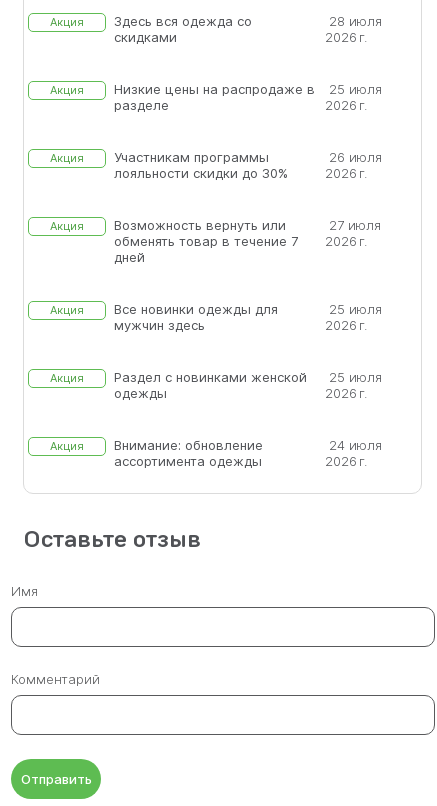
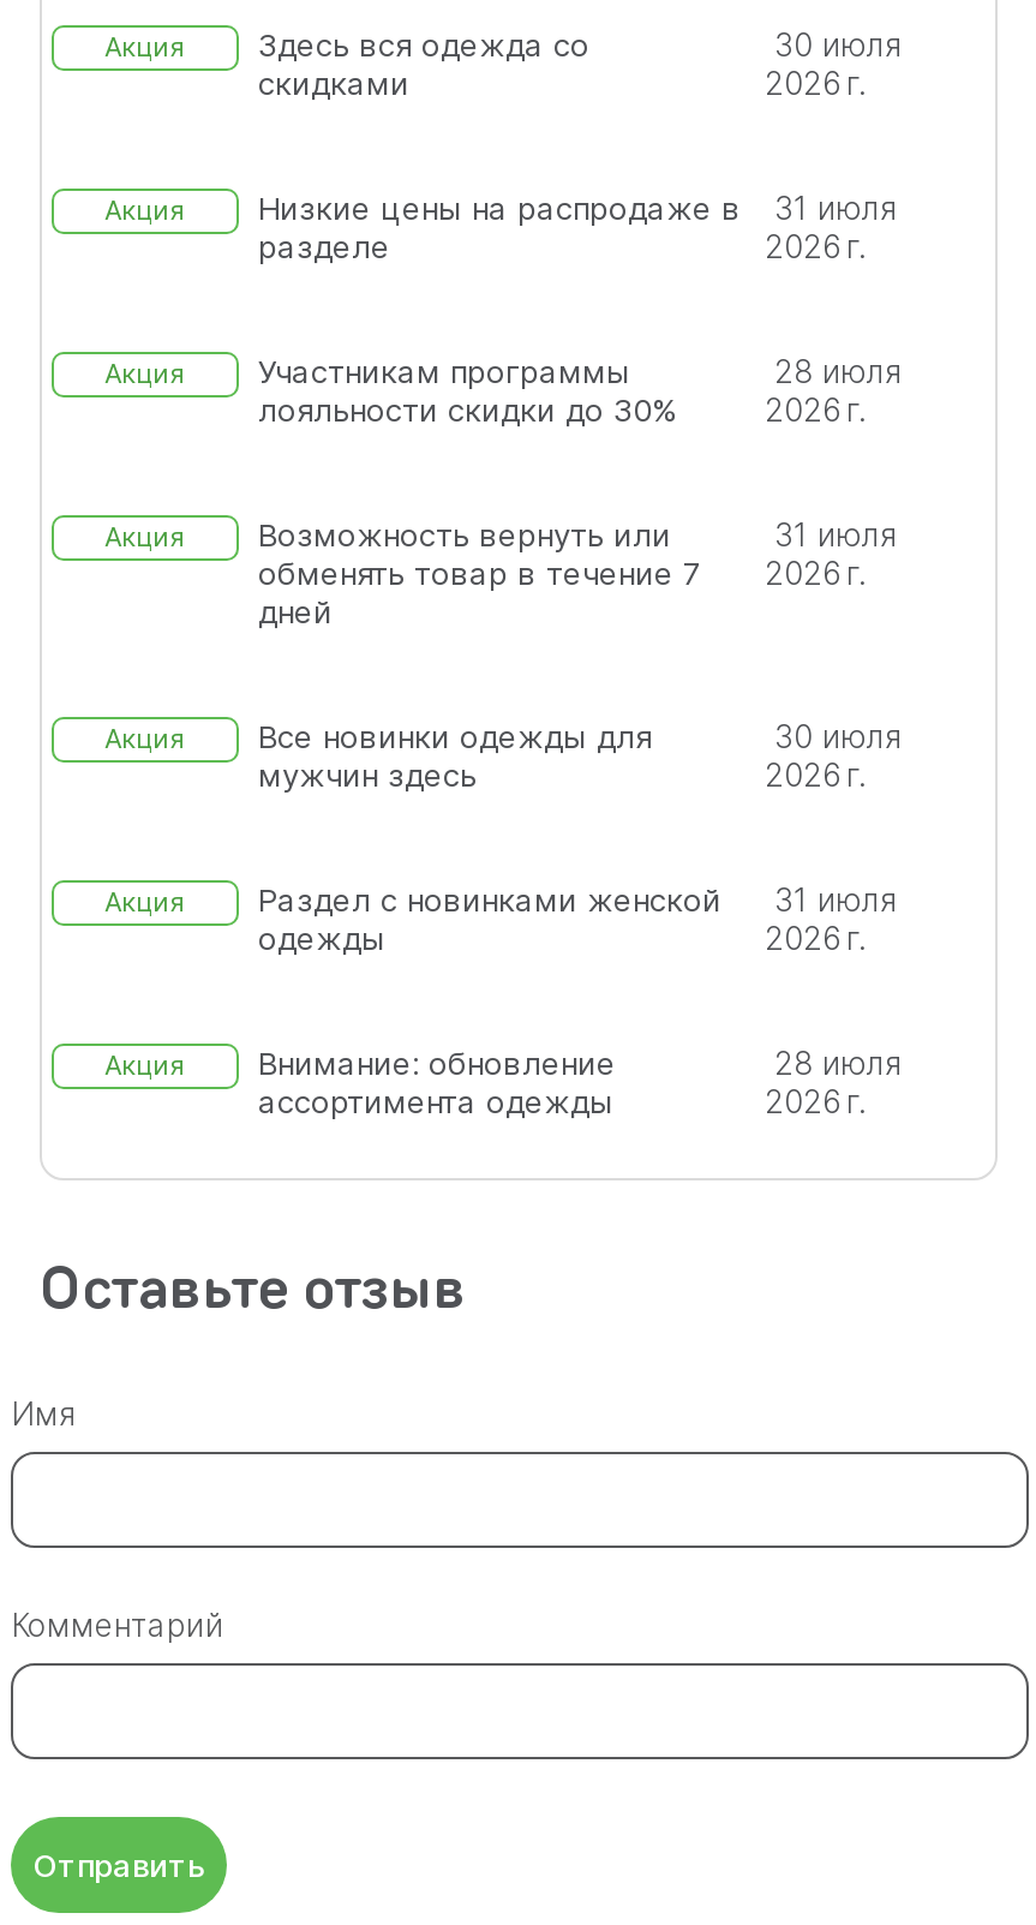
- 28 июля
+ 30 июля

- Низкие цены на распродаже в 25 июля
+ Низкие цены на распродаже в 31 июля

- 26 июля
+ 28 июля

- 27 июля
+ 31 июля

- 25 июля
+ 30 июля

- Раздел с новинками женской 25 июля
+ Раздел с новинками женской 31 июля

- 24 июля
+ 28 июля
